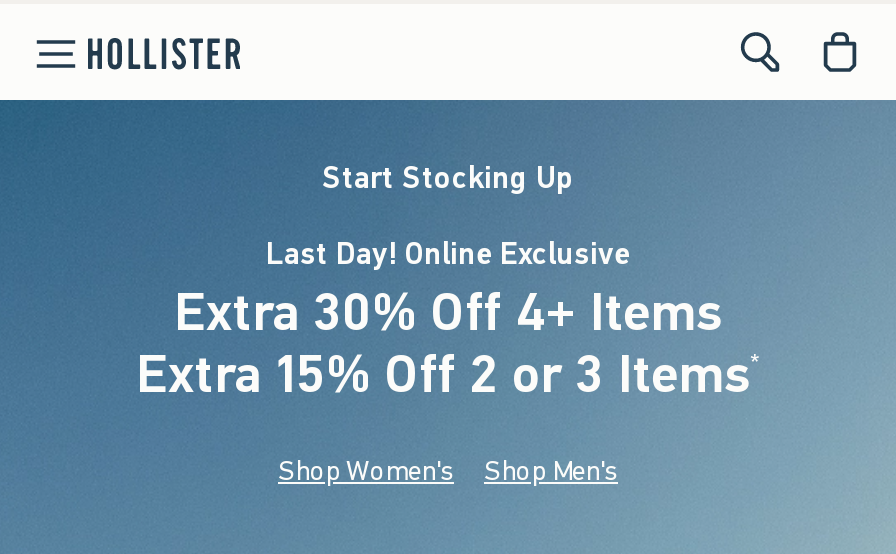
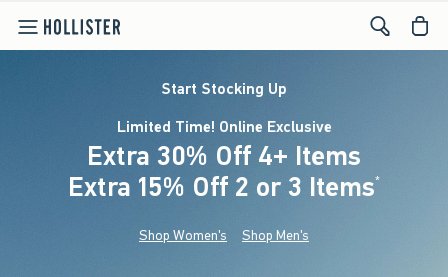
- Last Day! Online Exclusive
+ Limited Time! Online Exclusive
